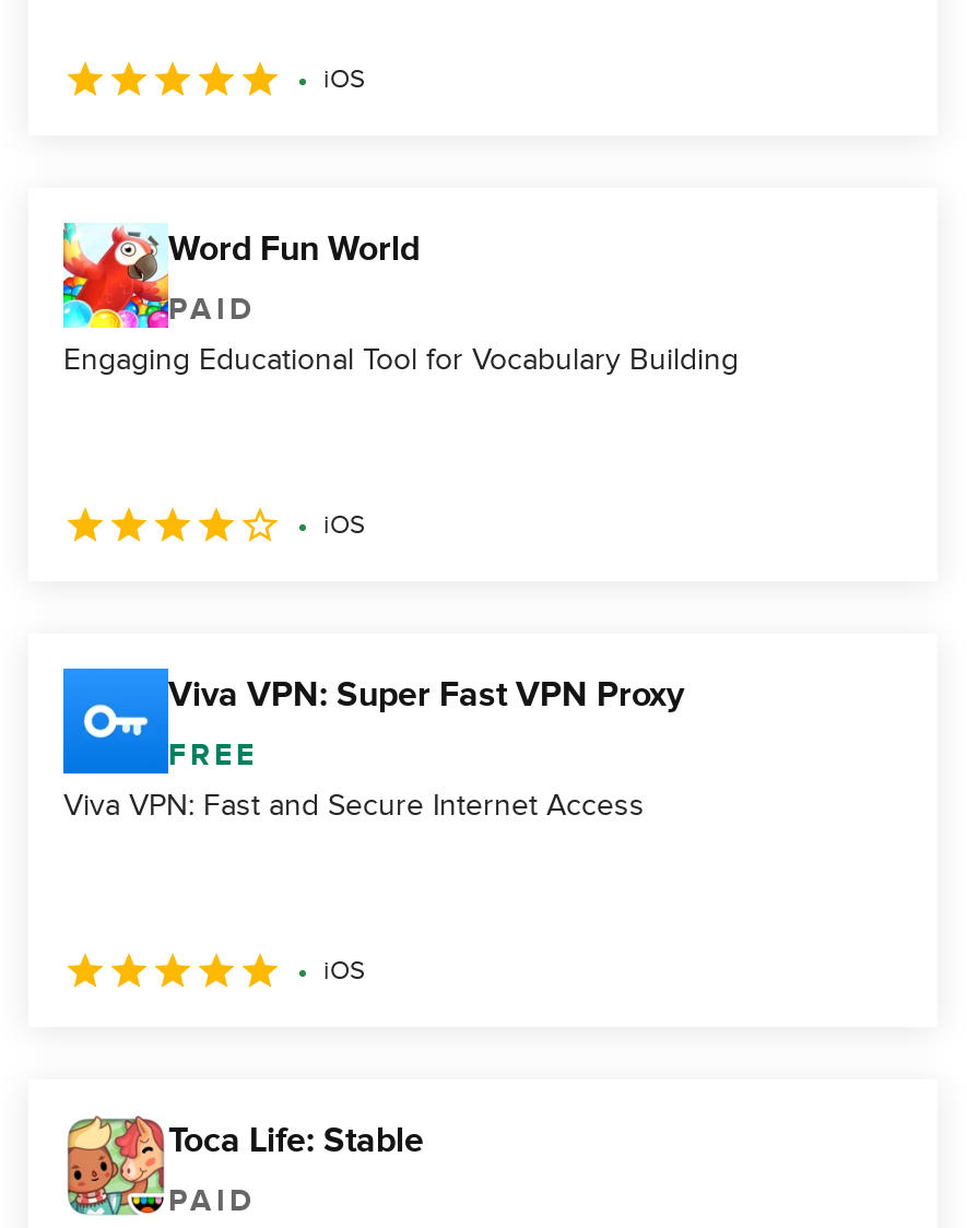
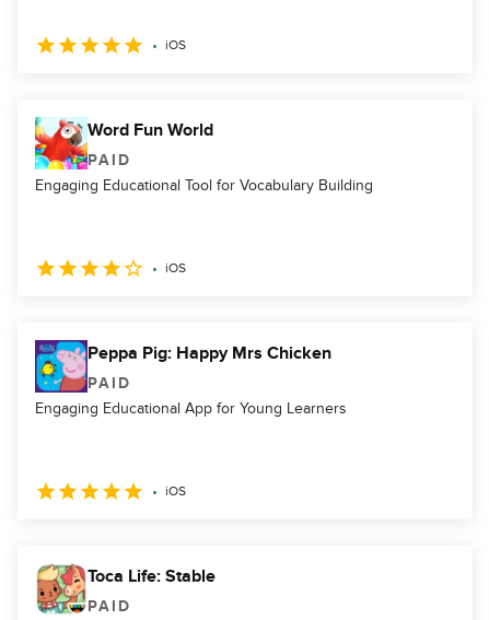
- [image]
- Viva VPN: Super Fast VPN Proxy
- FREE
- Viva VPN: Fast and Secure Internet Access
+ [image]
+ Peppa Pig: Happy Mrs Chicken
+ PAID
+ Engaging Educational App for Young Learners
